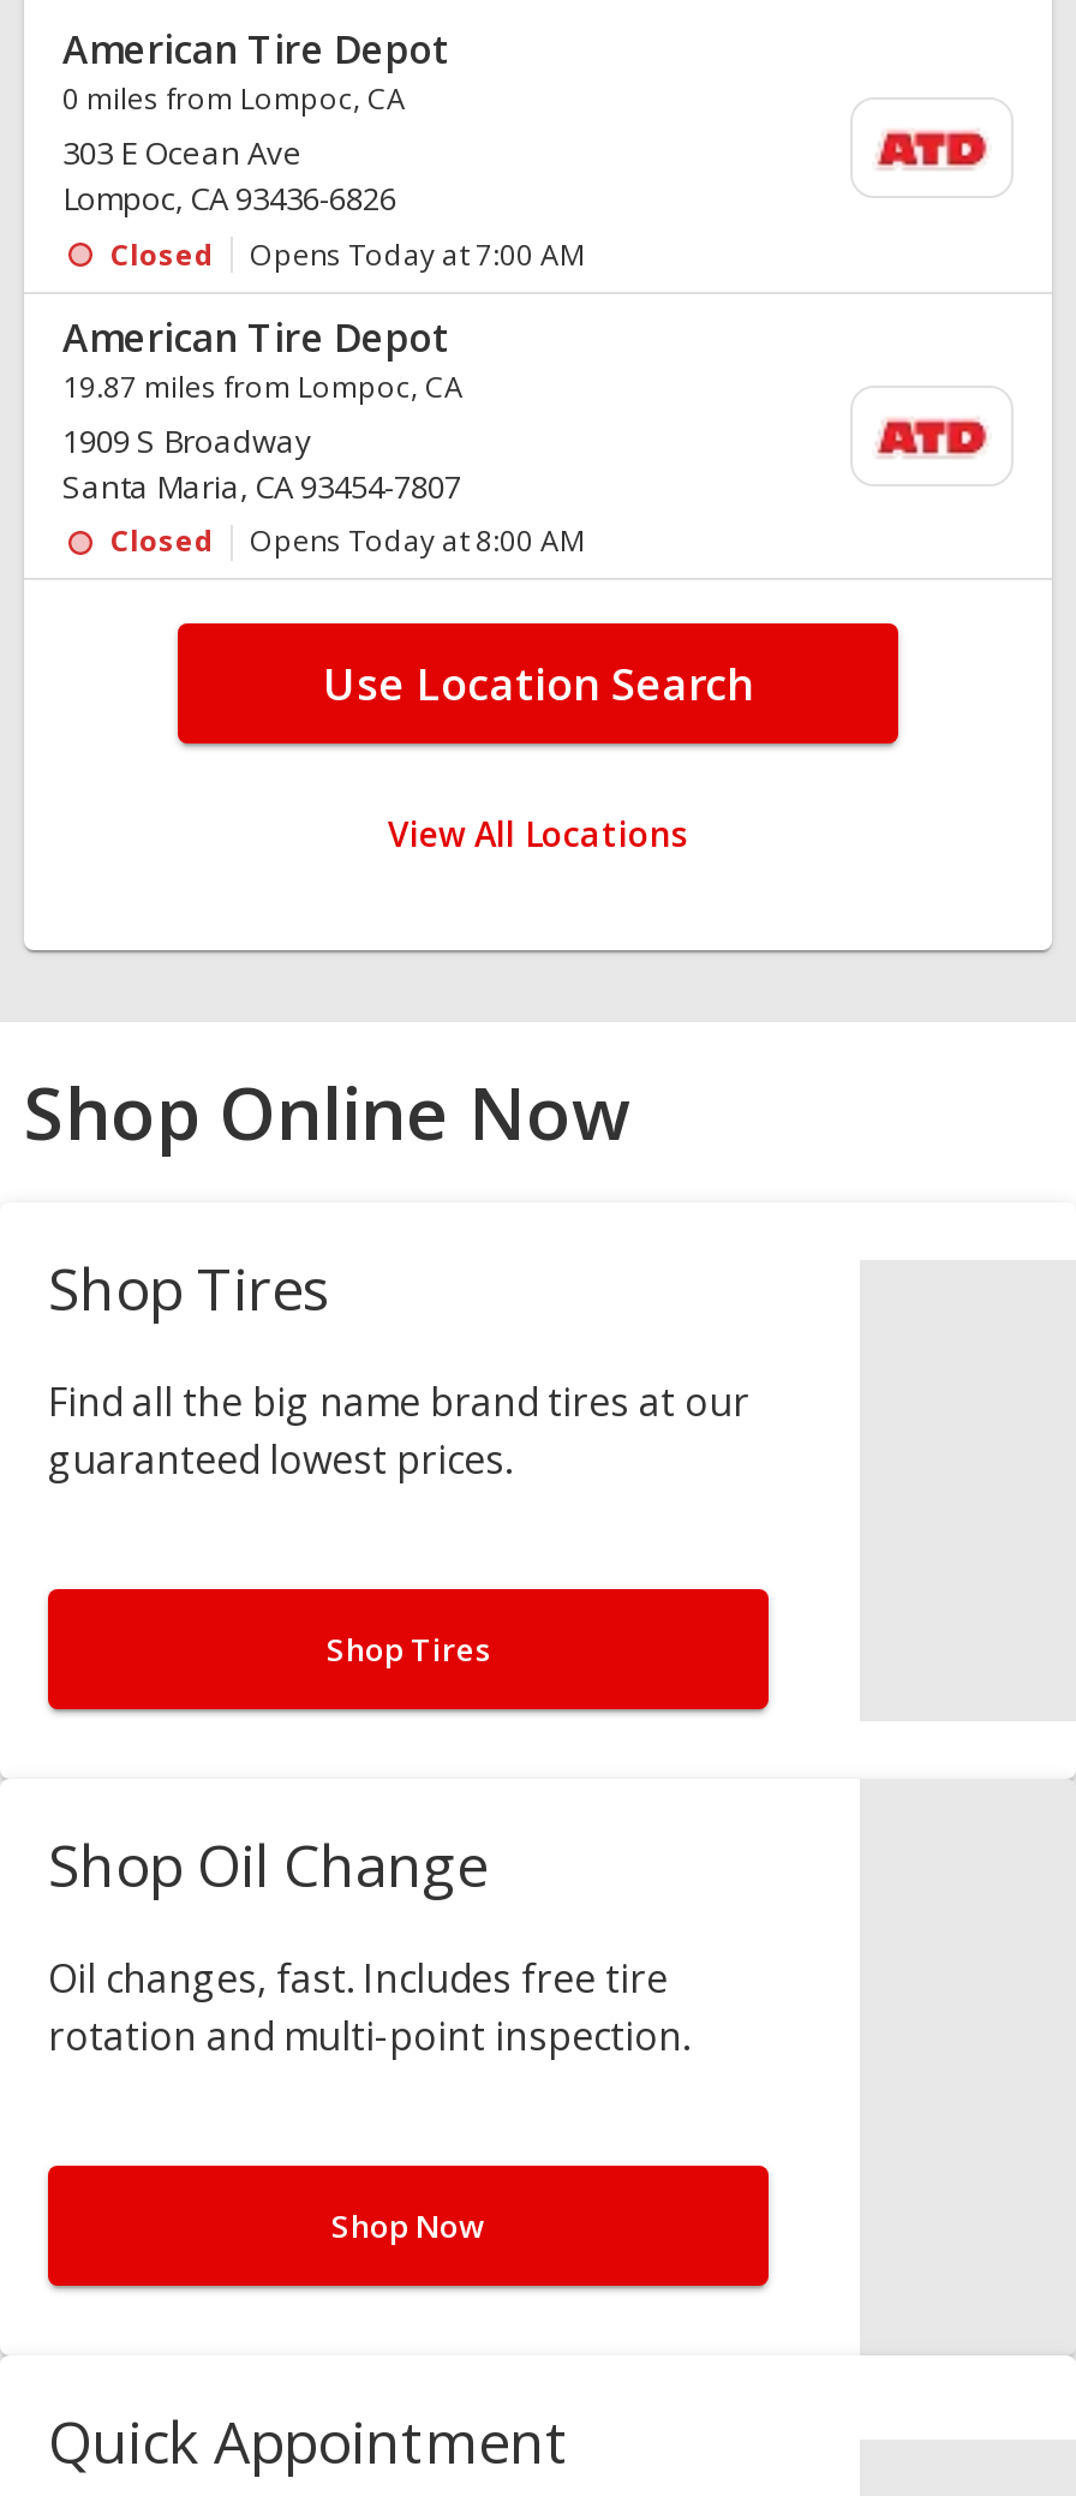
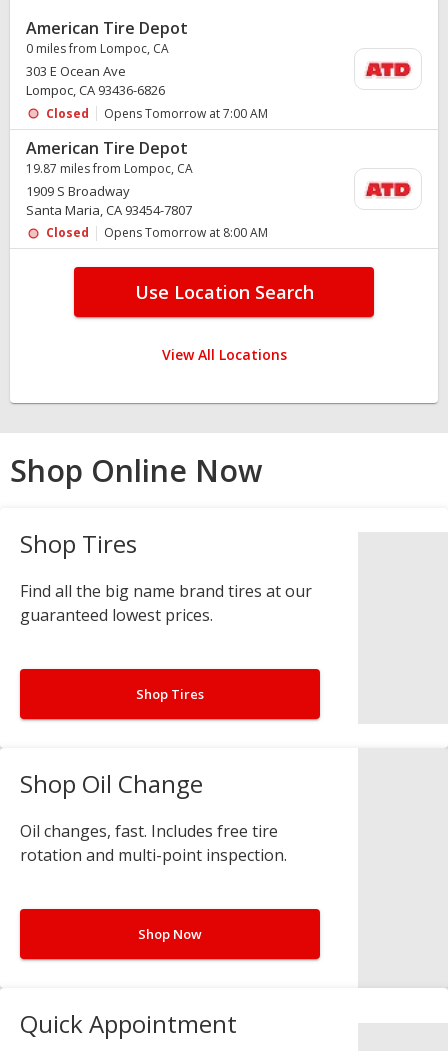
- Opens Today at 7:00 AM
+ Opens Tomorrow at 7:00 AM

- Opens Today at 8:00 AM
+ Opens Tomorrow at 8:00 AM
